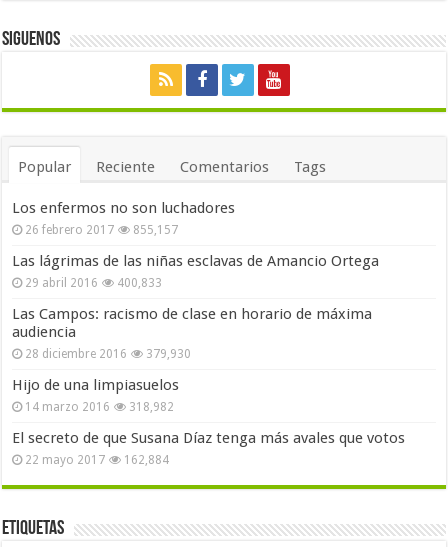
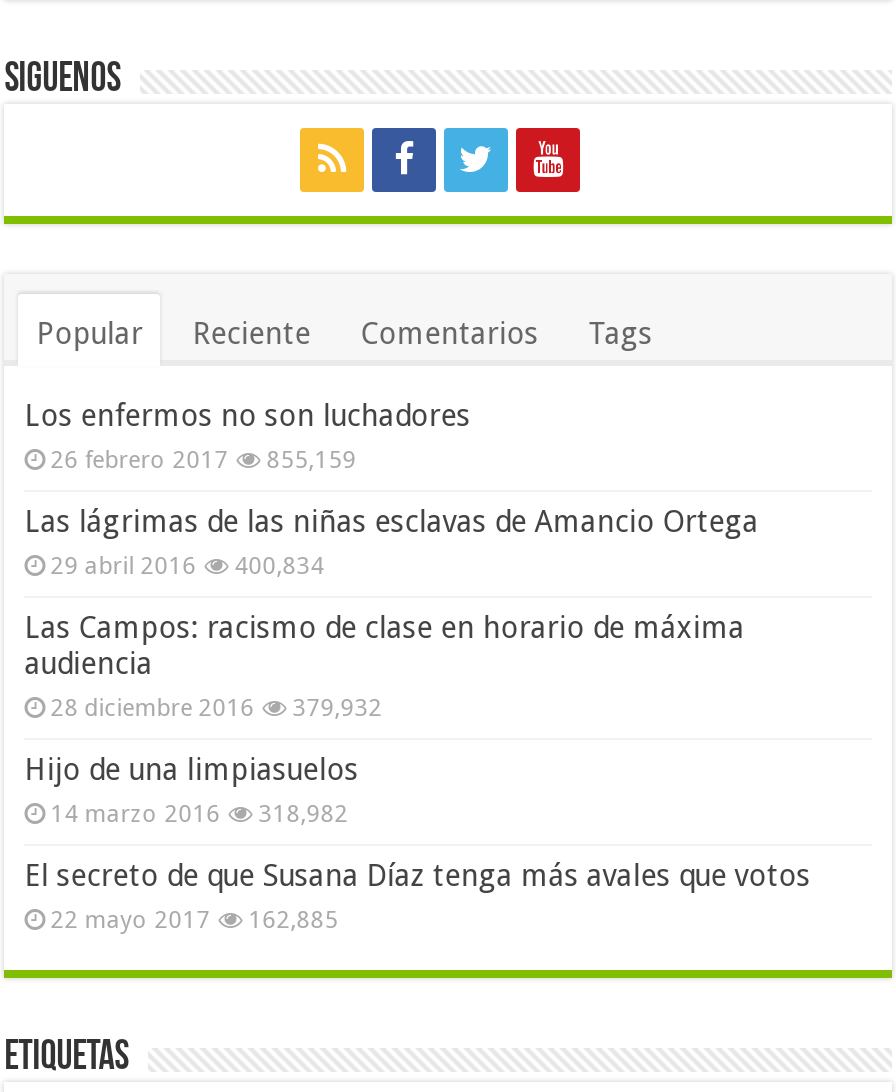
- 26 febrero 2017 855,157
+ 26 febrero 2017 855,159

- 29 abril 2016 400,833
+ 29 abril 2016 400,834

- 28 diciembre 2016 379,930
+ 28 diciembre 2016 379,932

- 22 mayo 2017 162,884
+ 22 mayo 2017 162,885
